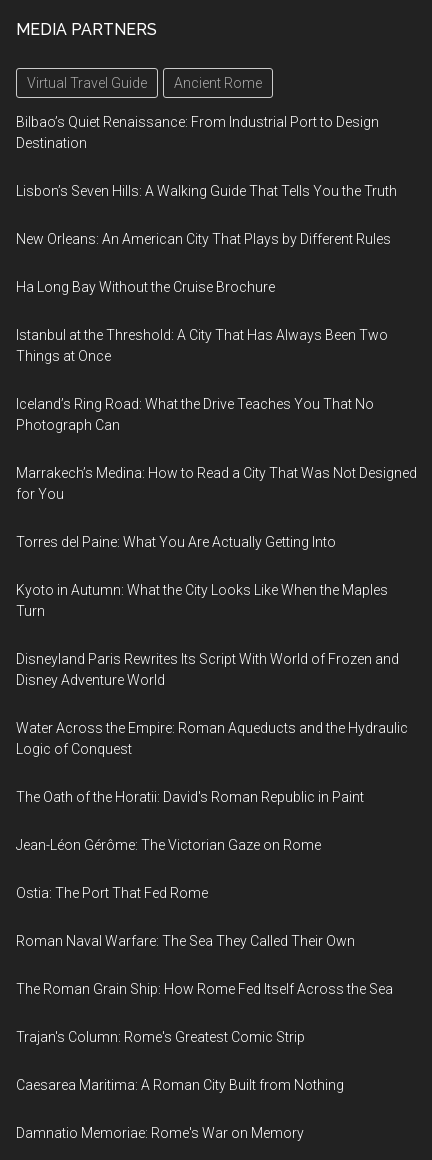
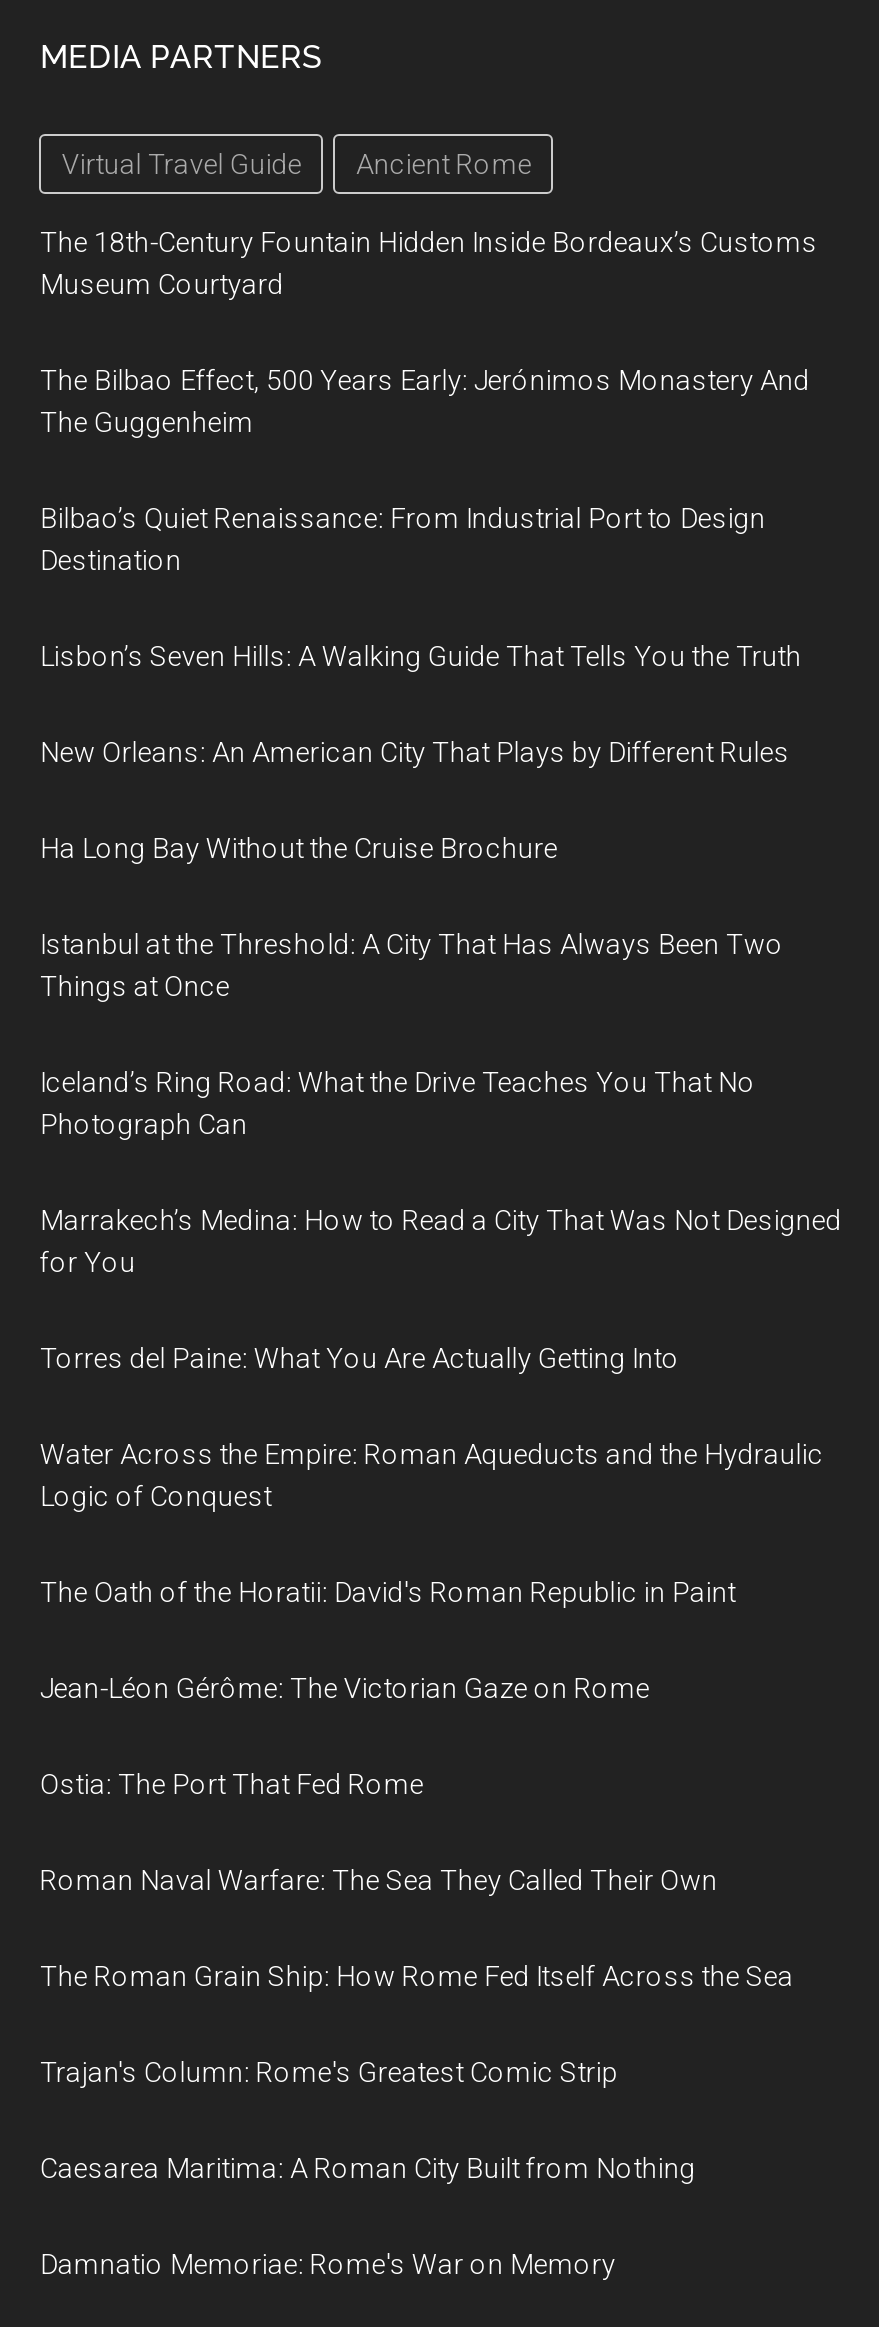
+ The 18th-Century Fountain Hidden Inside Bordeaux’s Customs
+ Museum Courtyard
+ The Bilbao Effect, 500 Years Early: Jerónimos Monastery And
+ The Guggenheim

moved down: Bilbao’s Quiet Renaissance: From Industrial Port to Design | Destination | Lisbon’s Seven Hills: A Walking Guide That Tells You the Truth | ... | for You | Torres del Paine: What You Are Actually Getting Into

- Kyoto in Autumn: What the City Looks Like When the Maples
- Turn
- Disneyland Paris Rewrites Its Script With World of Frozen and
- Disney Adventure World
